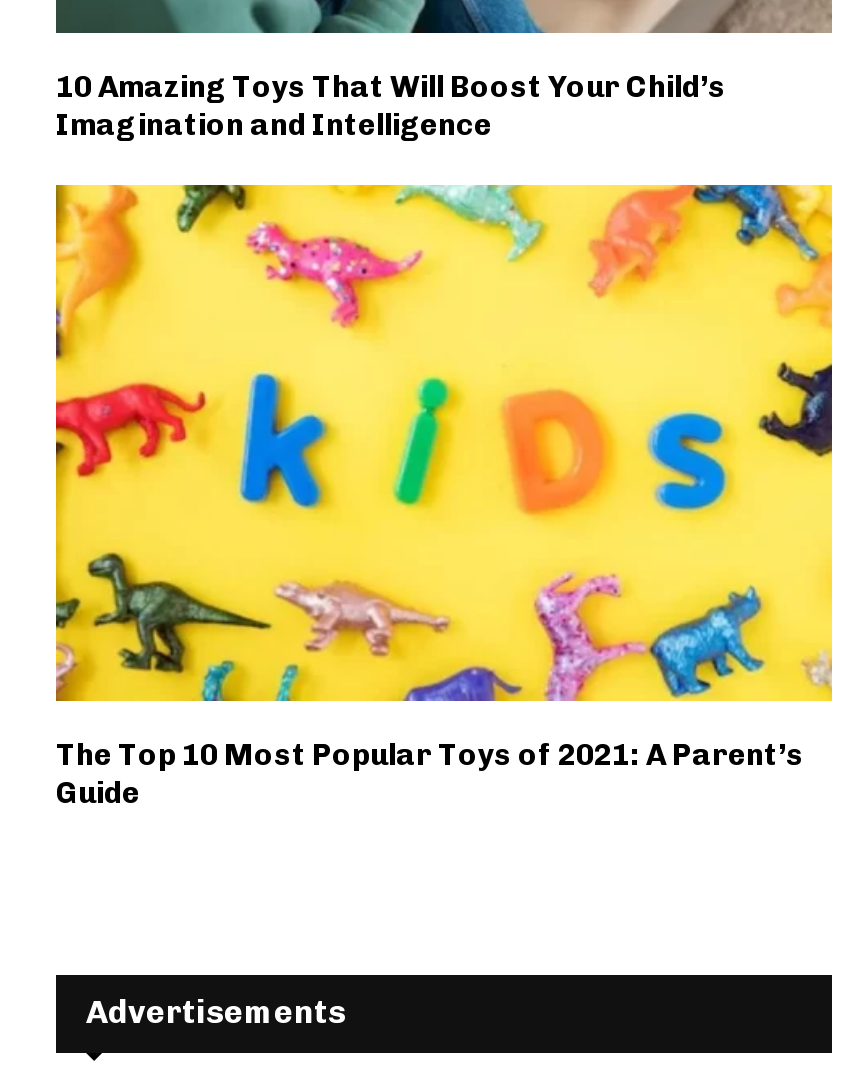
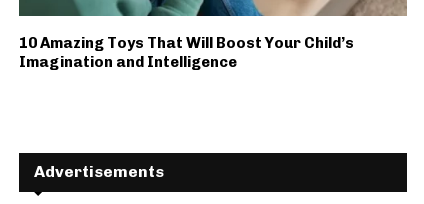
- [image]
- The Top 10 Most Popular Toys of 2021: A Parent’s
- Guide
